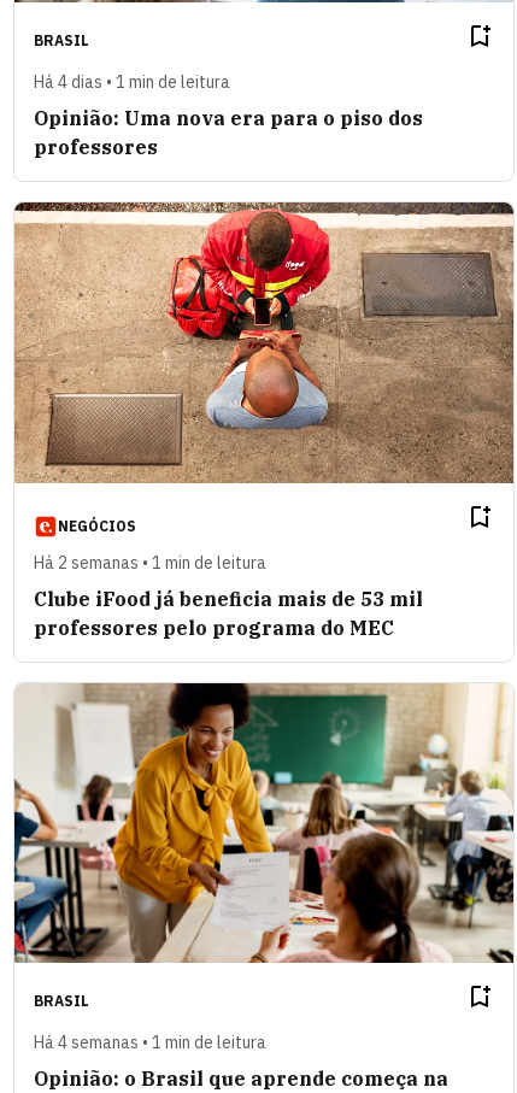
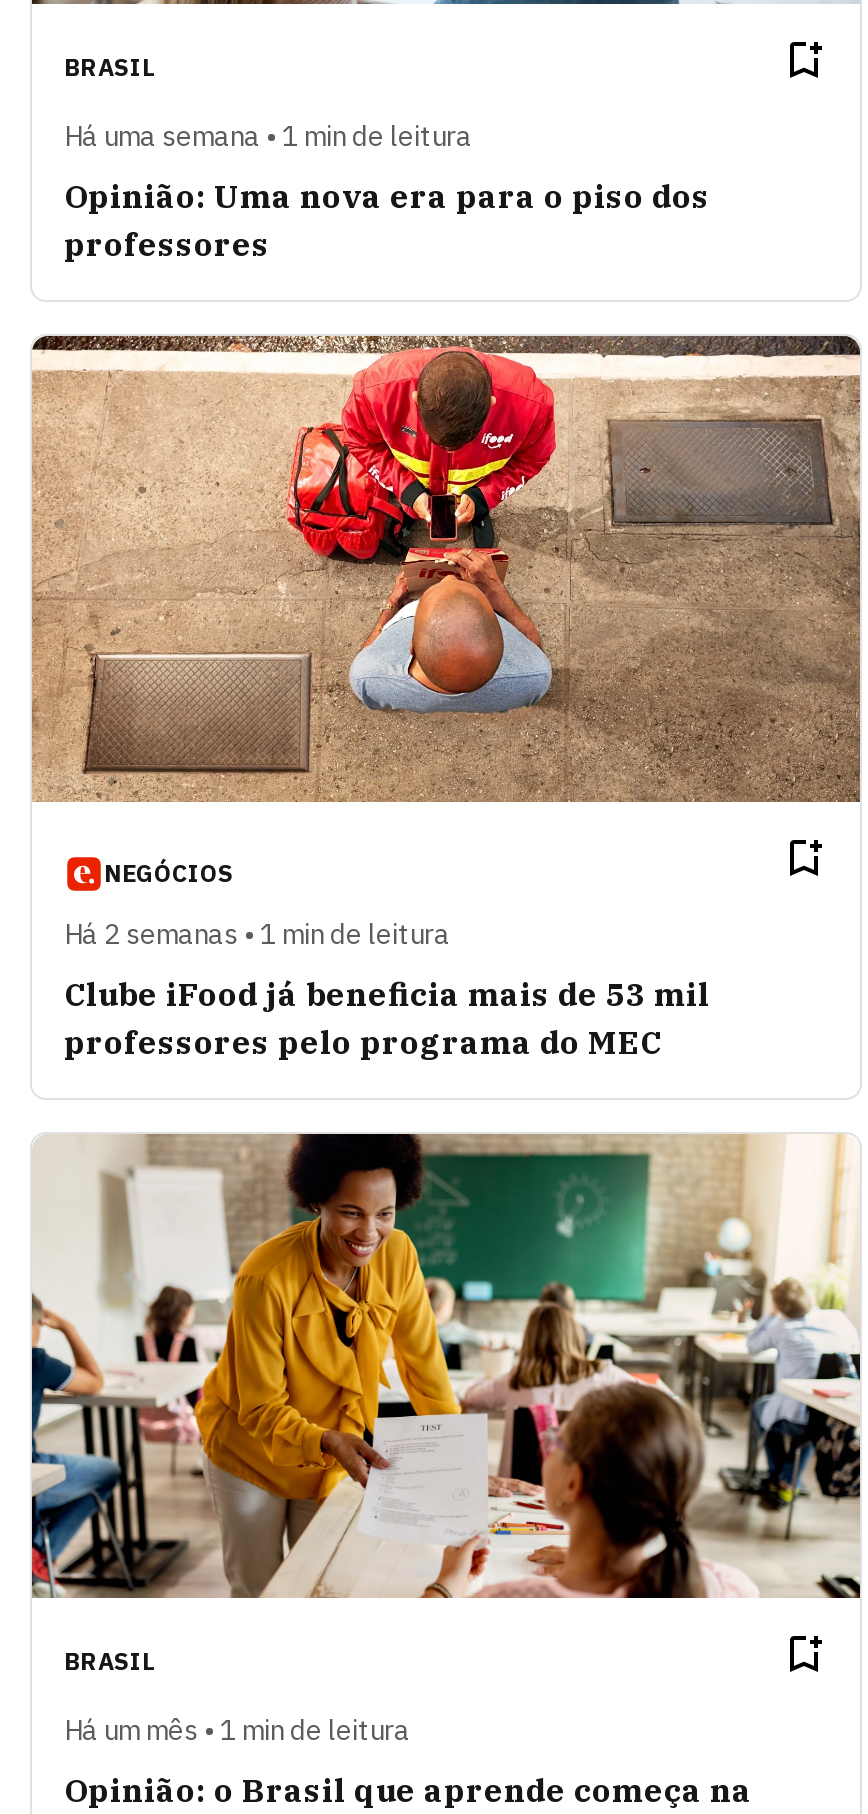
- Há 4 dias • 1 min de leitura
+ Há uma semana • 1 min de leitura

- Há 4 semanas • 1 min de leitura
+ Há um mês • 1 min de leitura
